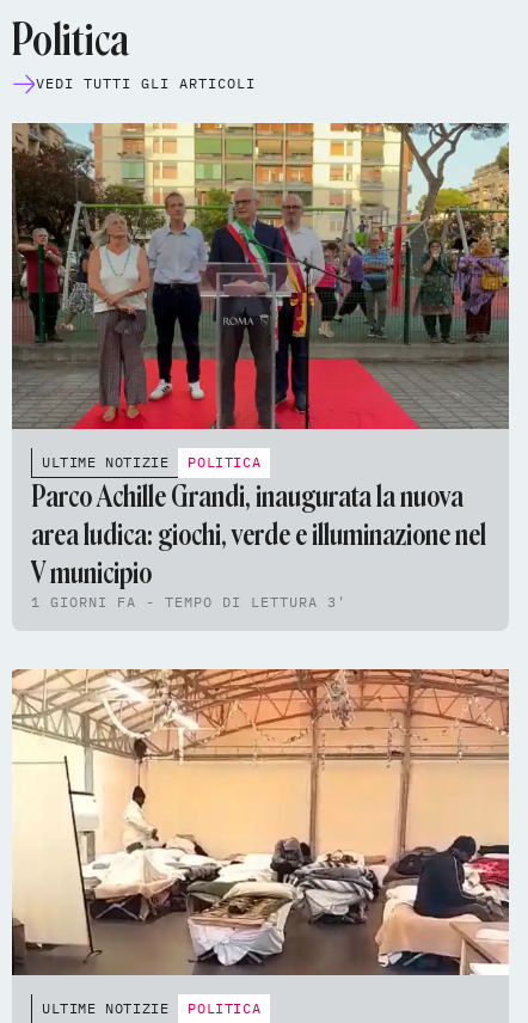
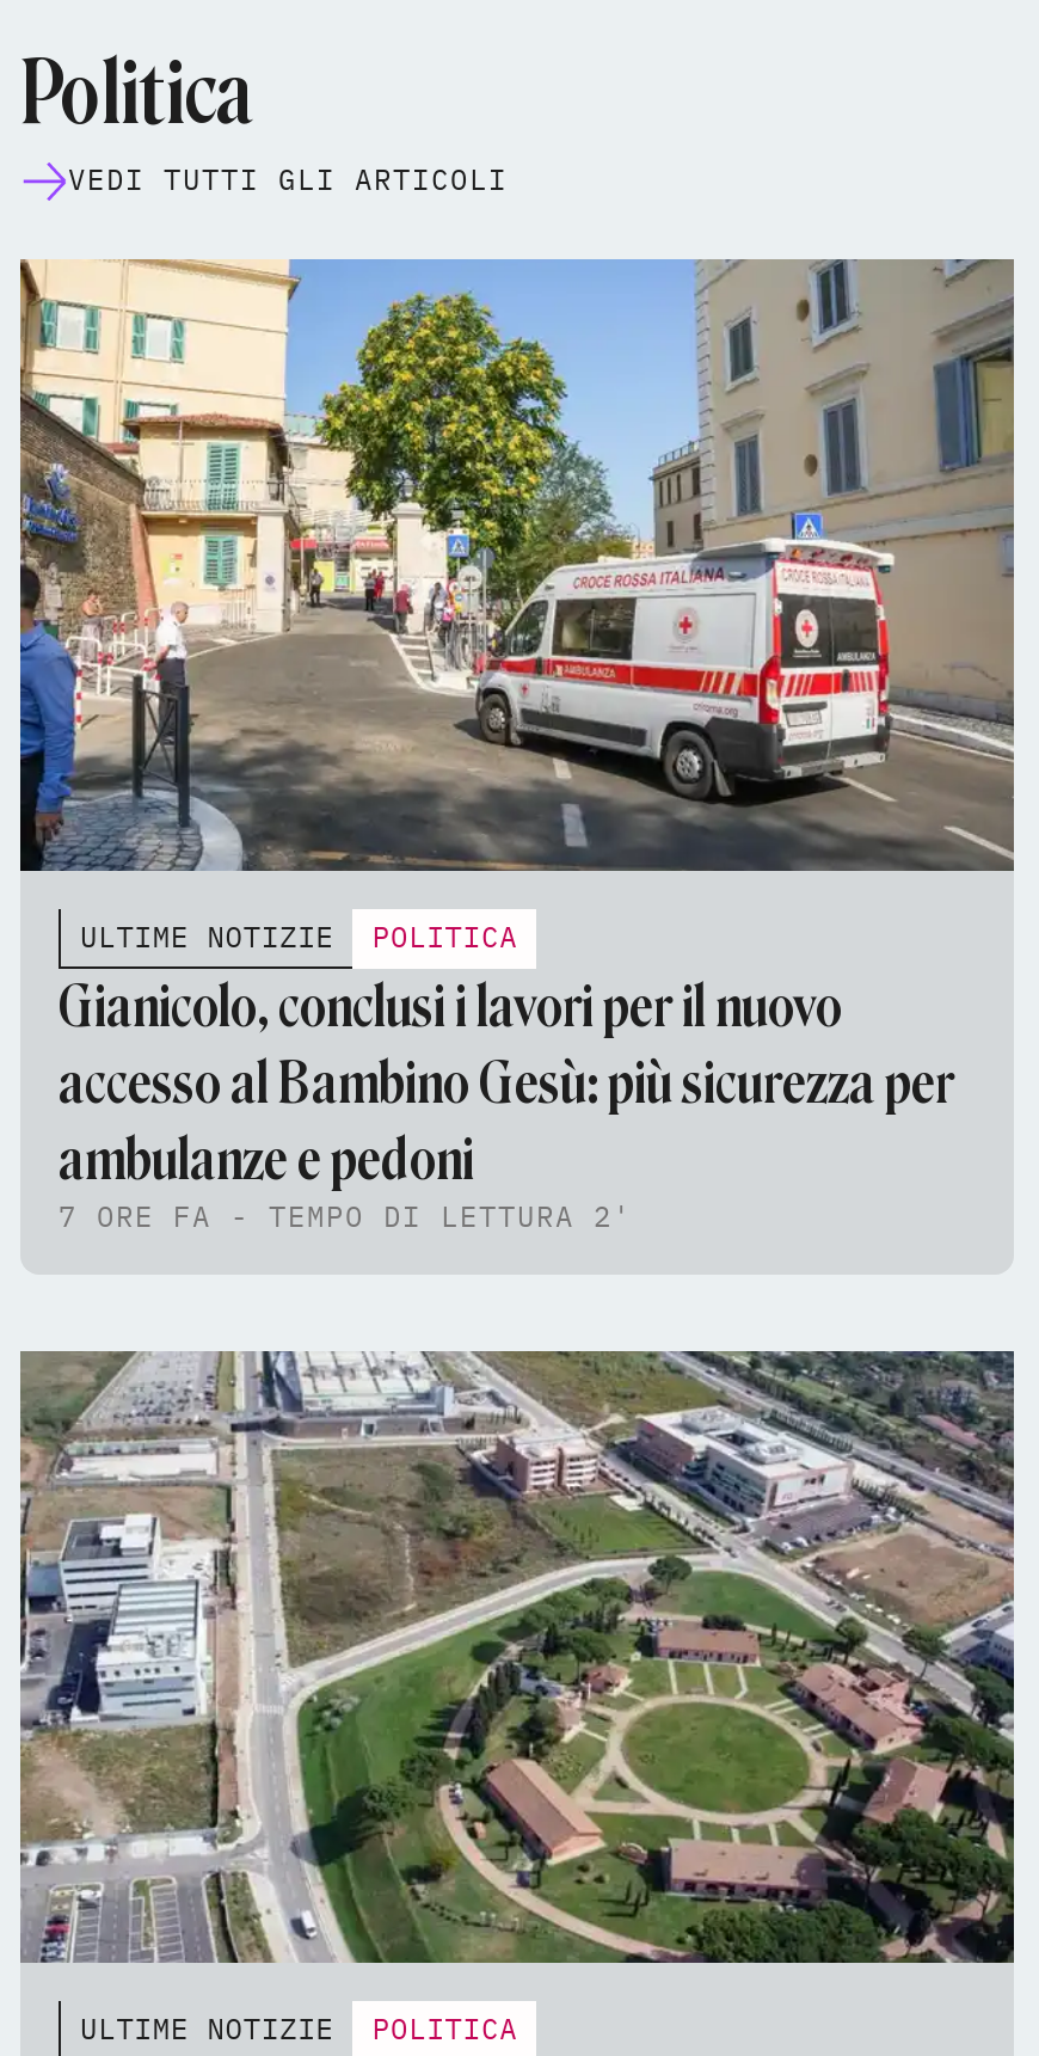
- [image]
+ [image]

- Parco Achille Grandi, inaugurata la nuova
- area ludica: giochi, verde e illuminazione nel
- V municipio
- 1 GIORNI FA - TEMPO DI LETTURA 3'
+ Gianicolo, conclusi i lavori per il nuovo
+ accesso al Bambino Gesù: più sicurezza per
+ ambulanze e pedoni
+ 7 ORE FA - TEMPO DI LETTURA 2'

- [image]
+ [image]
